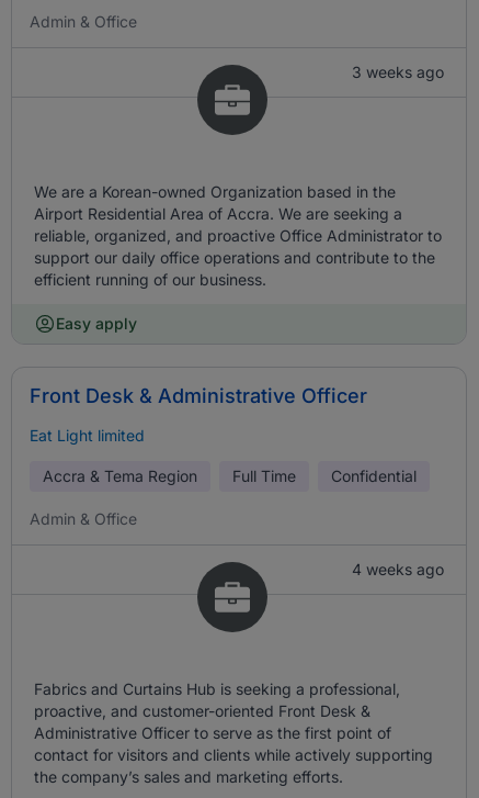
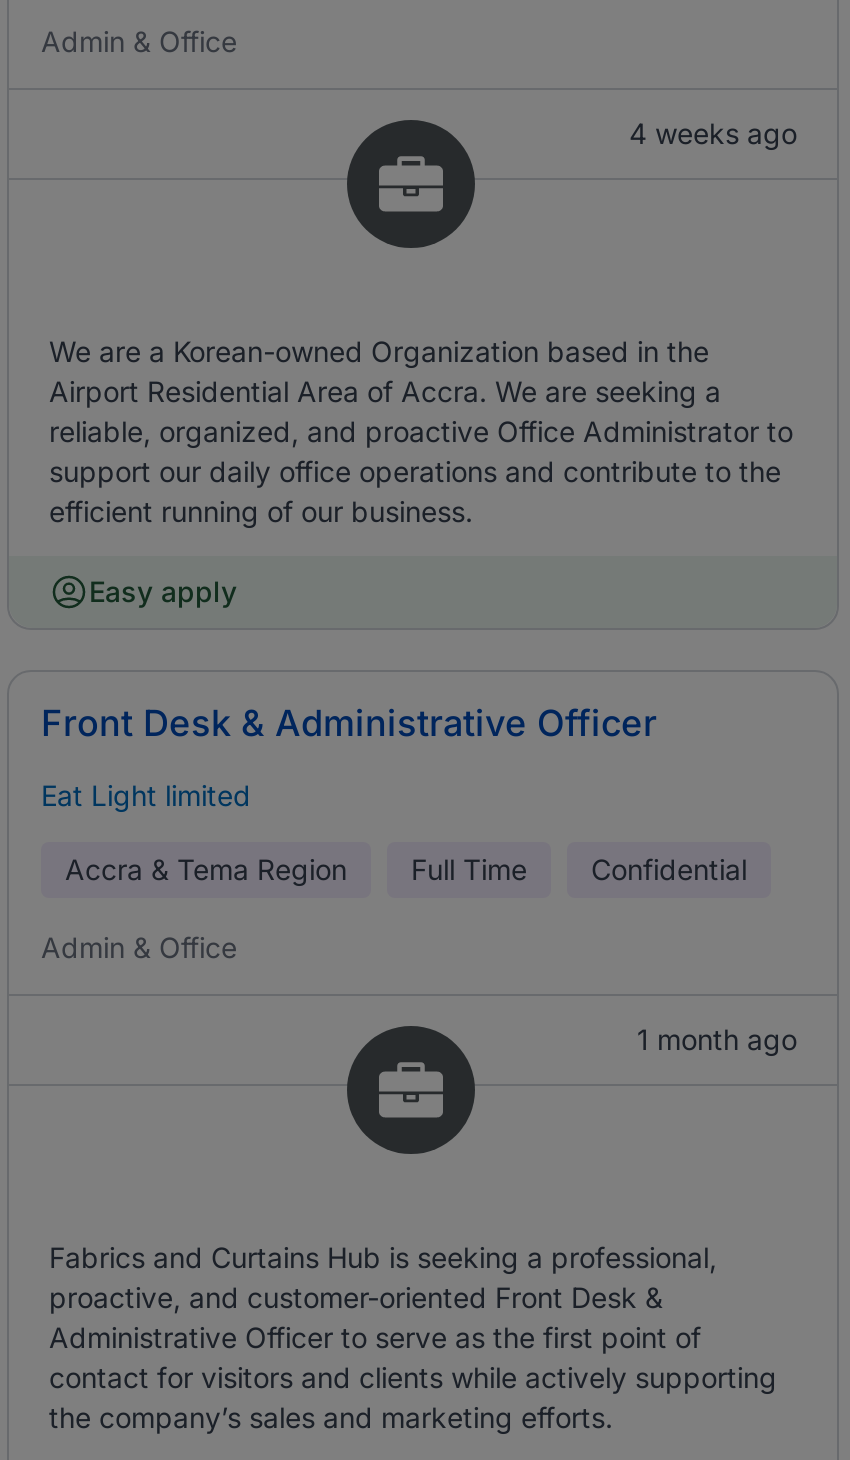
- 3 weeks ago
+ 4 weeks ago

- 4 weeks ago
+ 1 month ago
